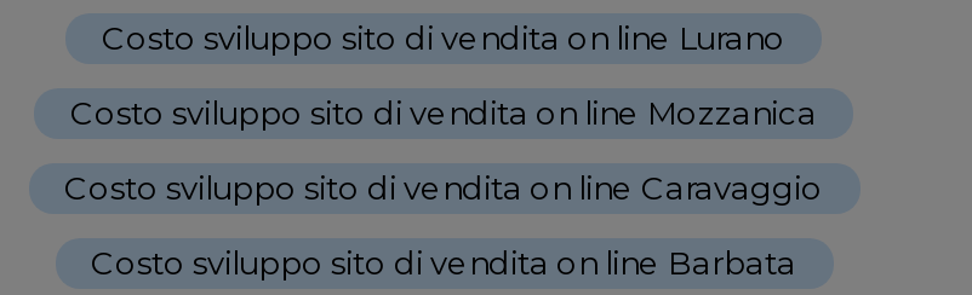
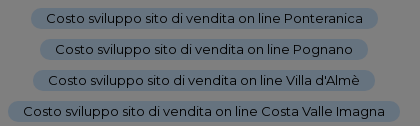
- Costo sviluppo sito di vendita on line Lurano
+ Costo sviluppo sito di vendita on line Ponteranica

- Costo sviluppo sito di vendita on line Mozzanica
+ Costo sviluppo sito di vendita on line Pognano

- Costo sviluppo sito di vendita on line Caravaggio
+ Costo sviluppo sito di vendita on line Villa d'Almè

- Costo sviluppo sito di vendita on line Barbata
+ Costo sviluppo sito di vendita on line Costa Valle Imagna
